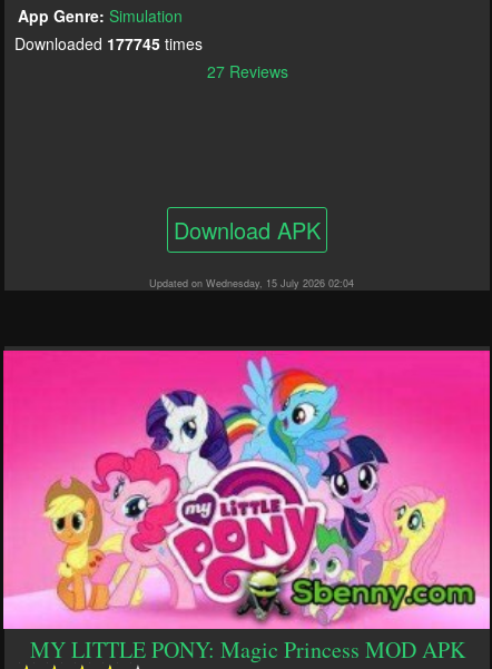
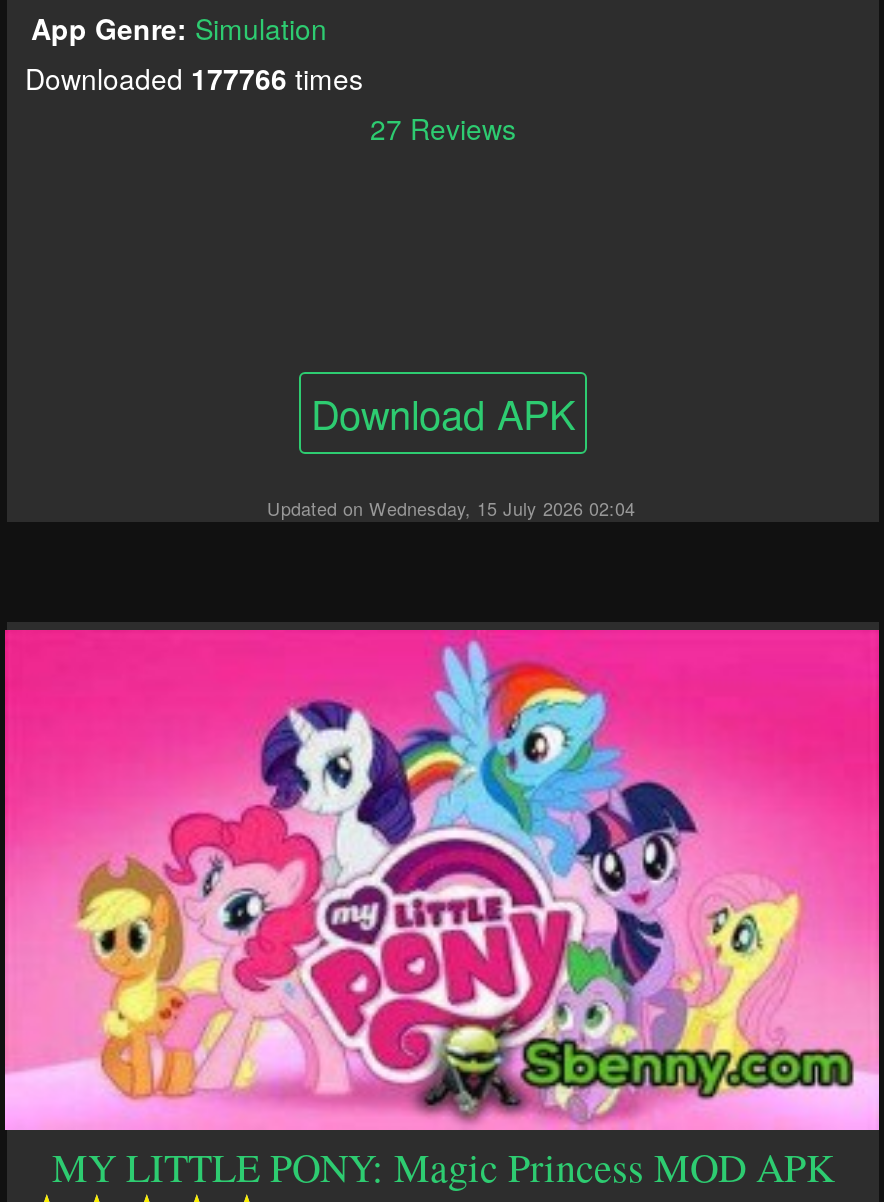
- Downloaded 177745 times
+ Downloaded 177766 times
